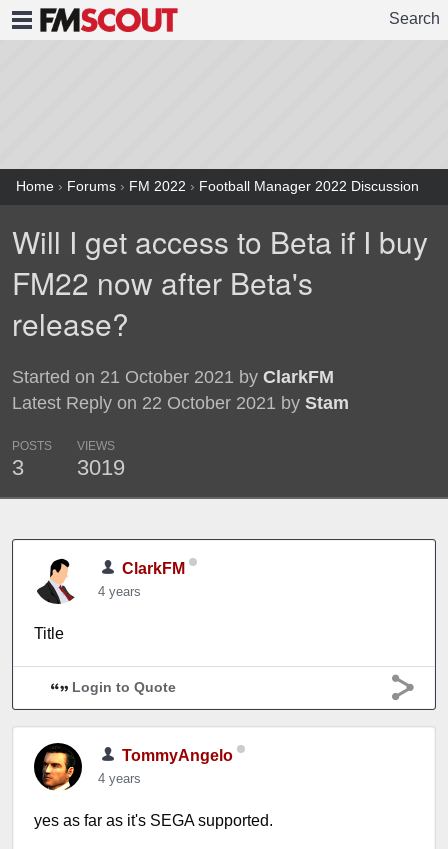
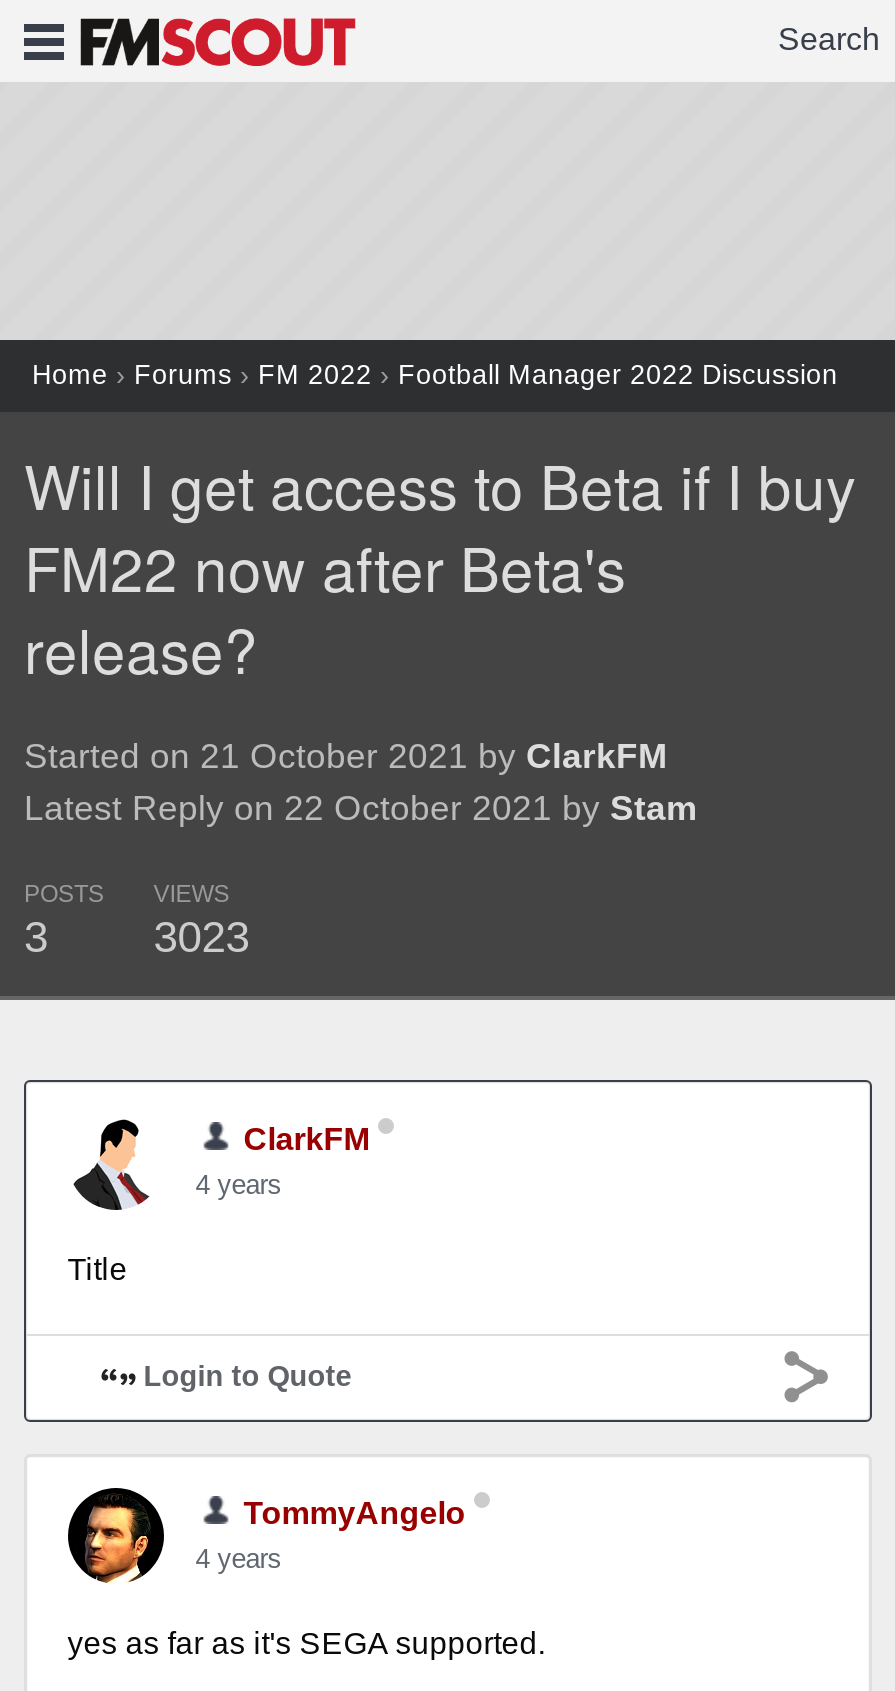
- 3019
+ 3023
